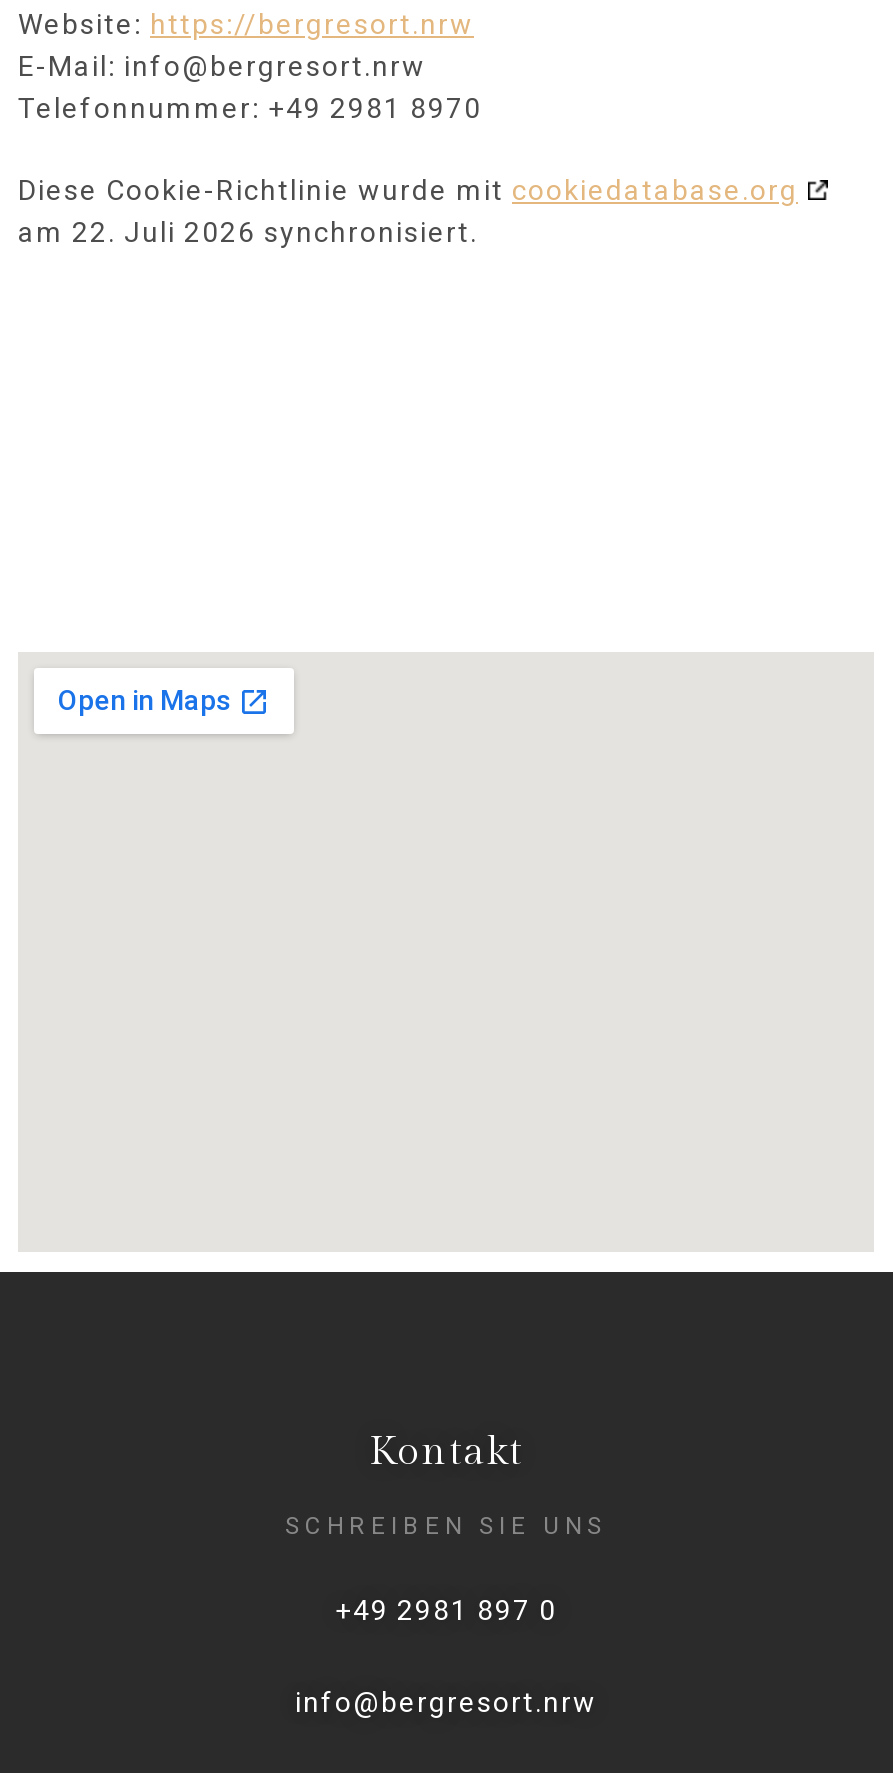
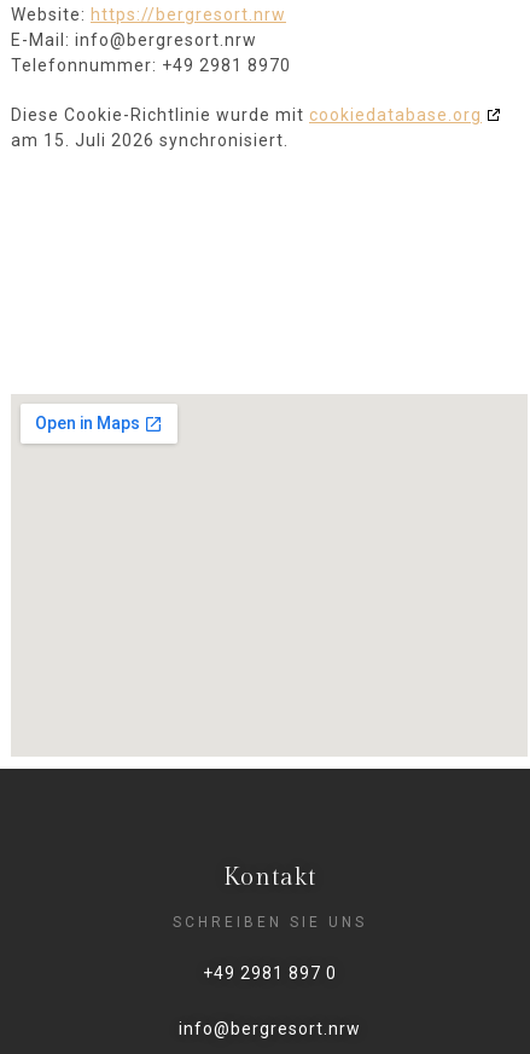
- am 22. Juli 2026 synchronisiert.
+ am 15. Juli 2026 synchronisiert.
